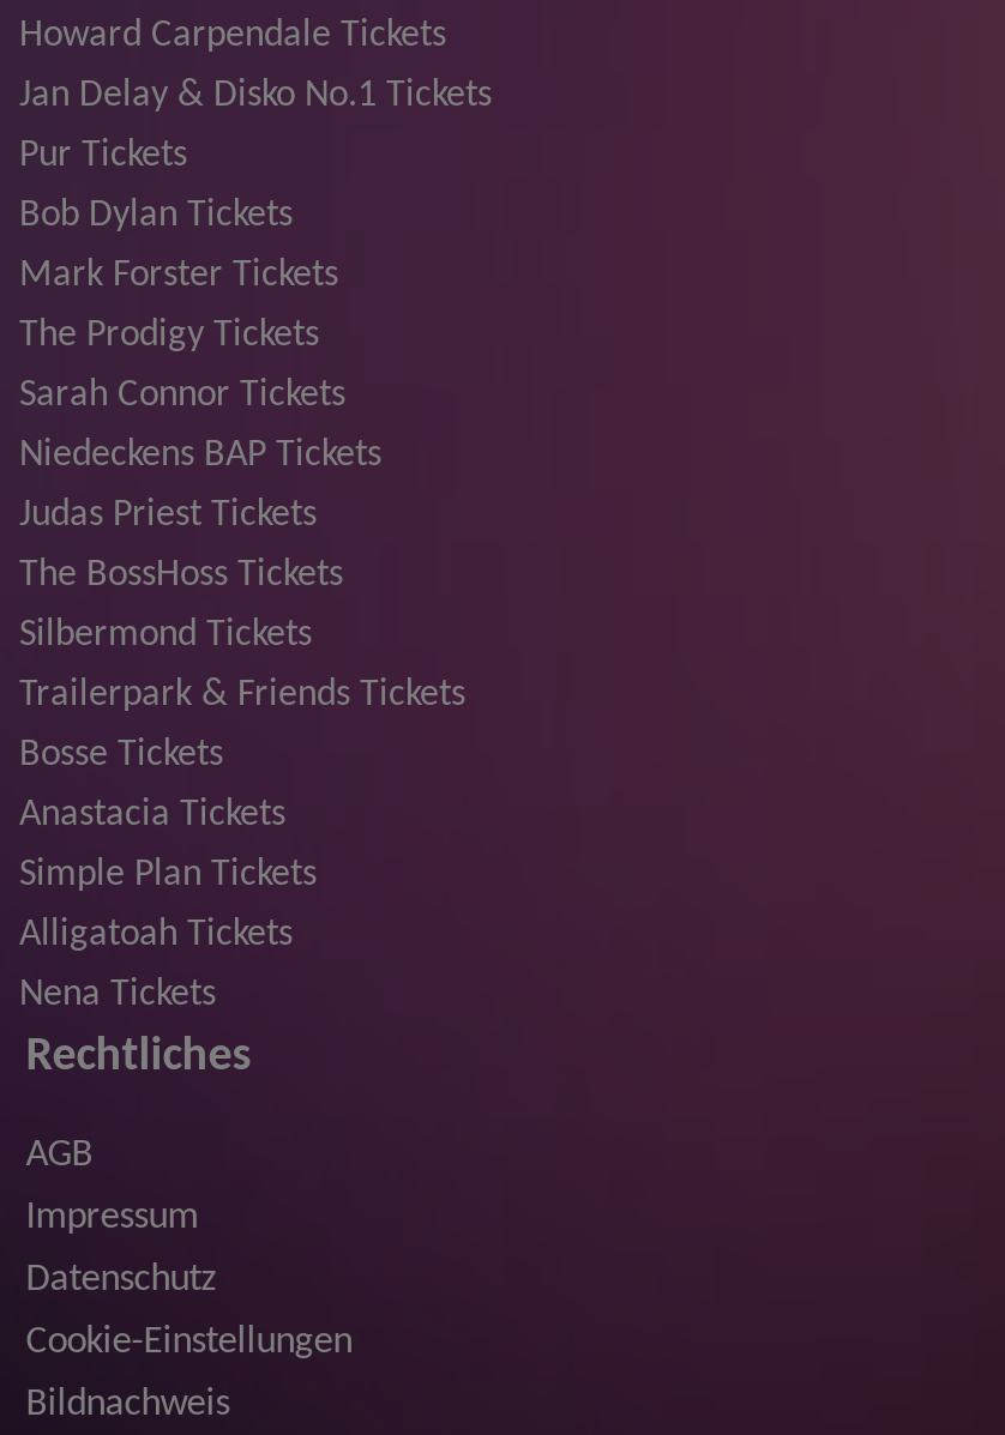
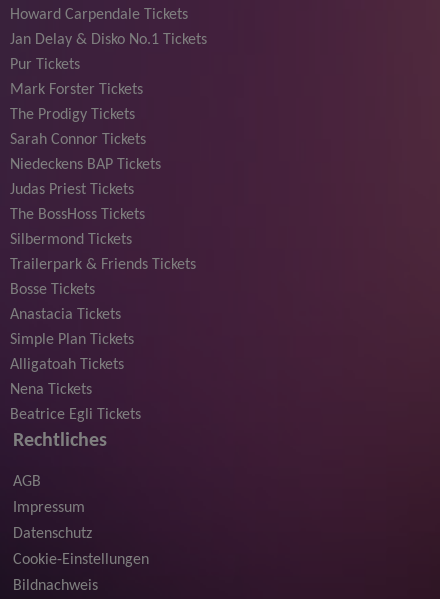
- Bob Dylan Tickets

moved up: Mark Forster Tickets | The Prodigy Tickets | Sarah Connor Tickets | ... | Alligatoah Tickets | Nena Tickets

+ Beatrice Egli Tickets
